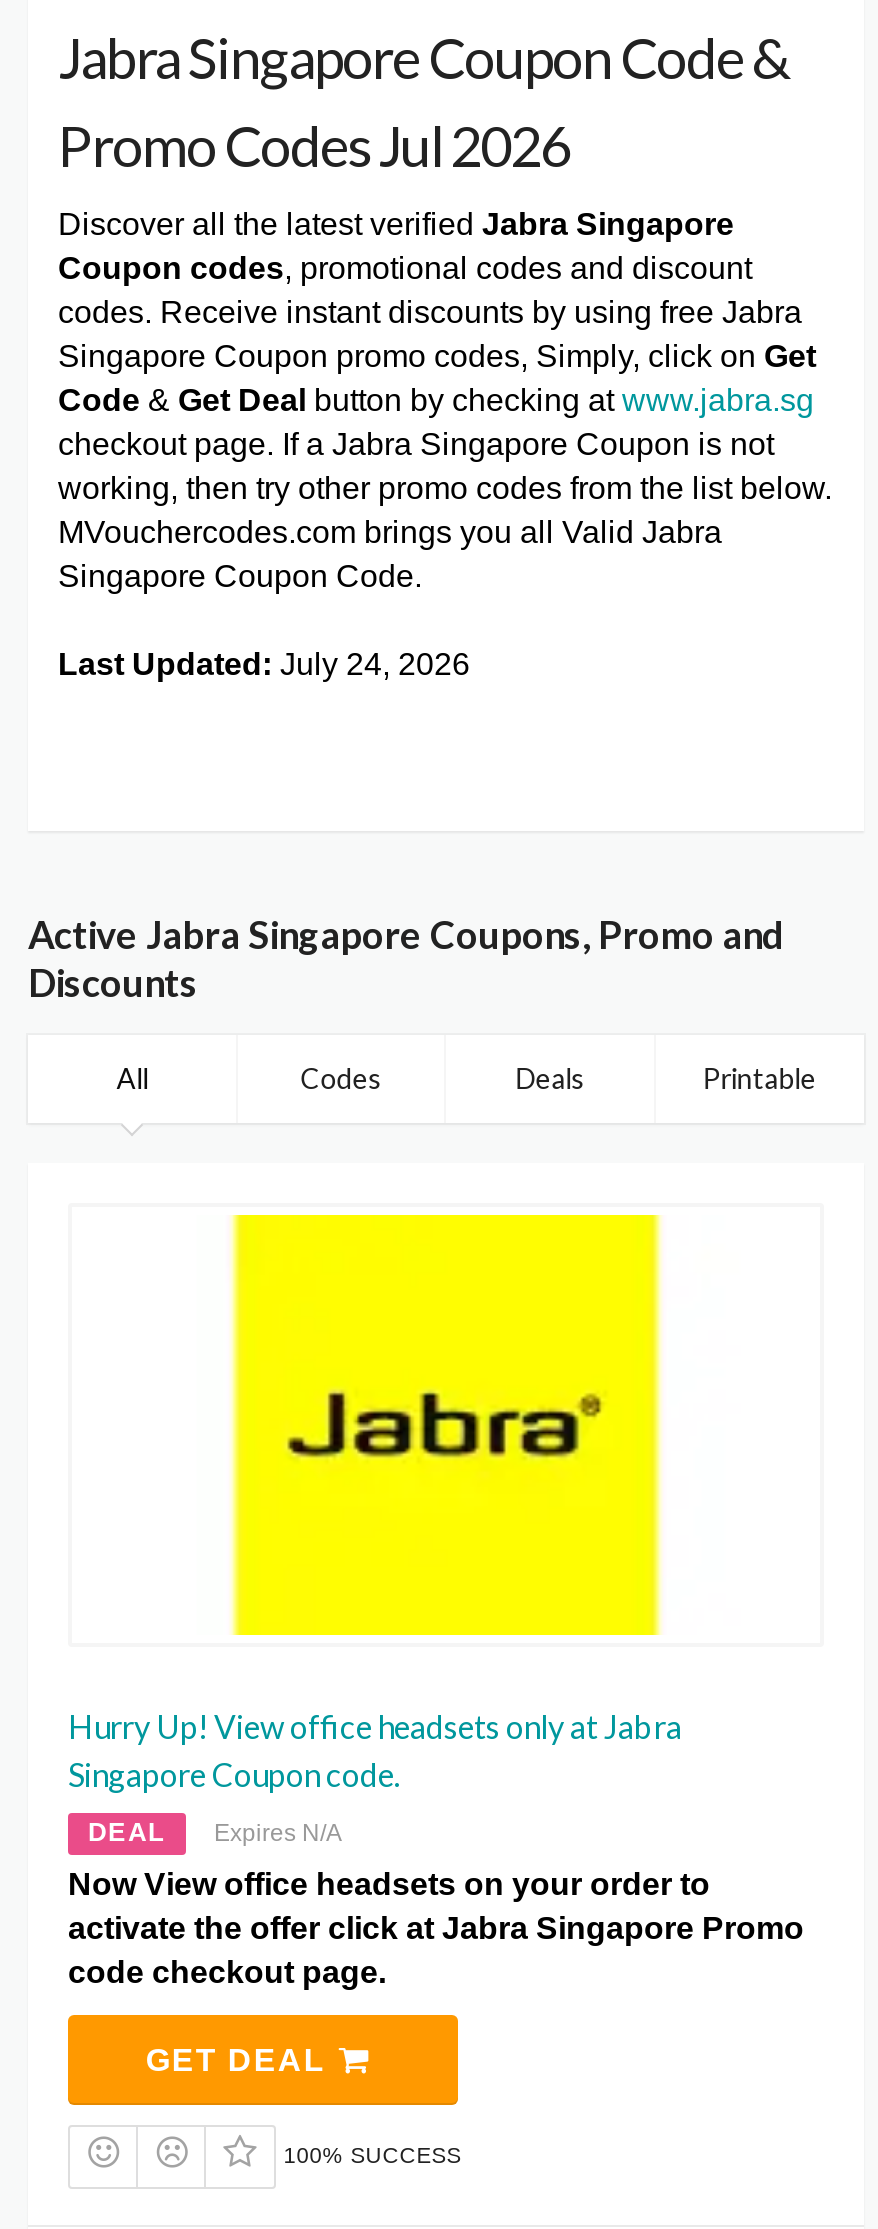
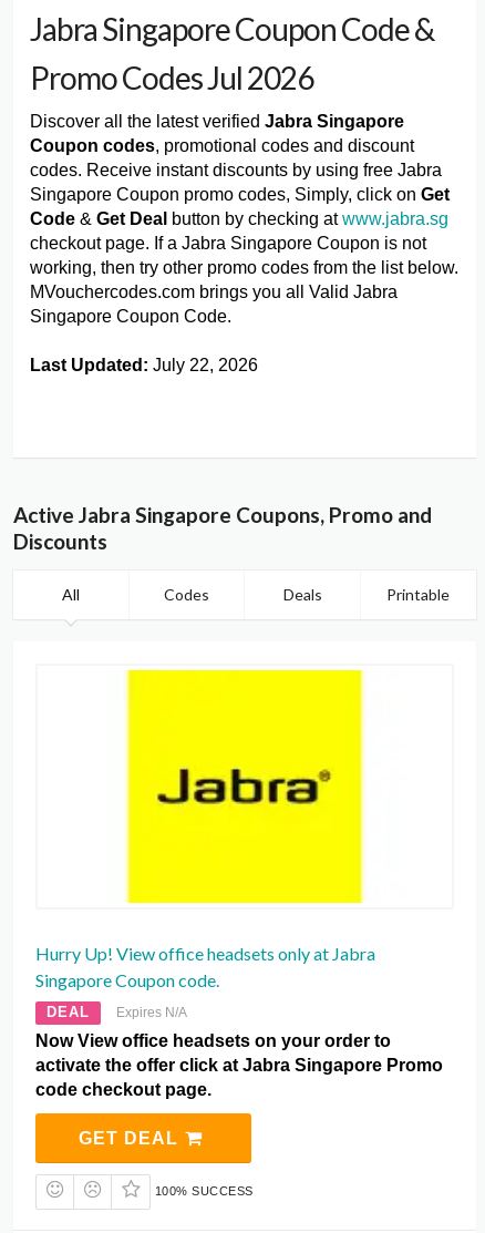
- Last Updated: July 24, 2026
+ Last Updated: July 22, 2026
